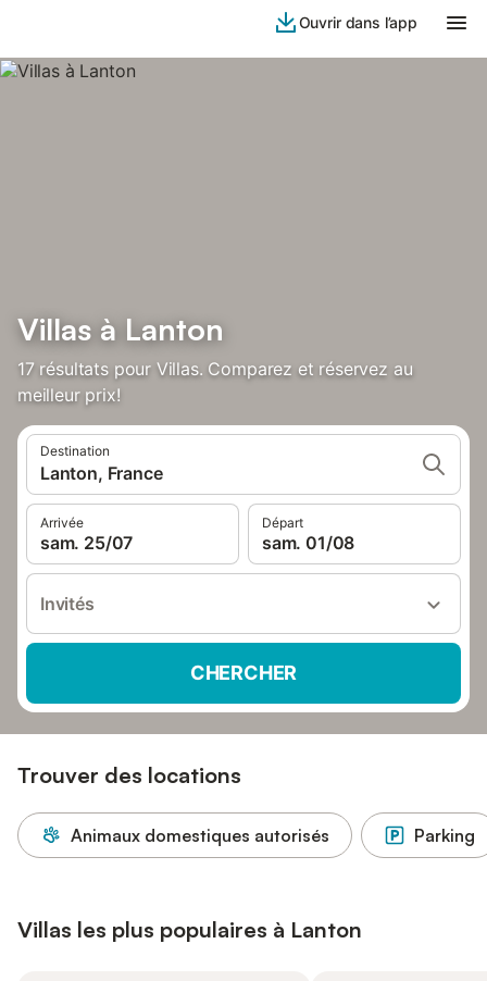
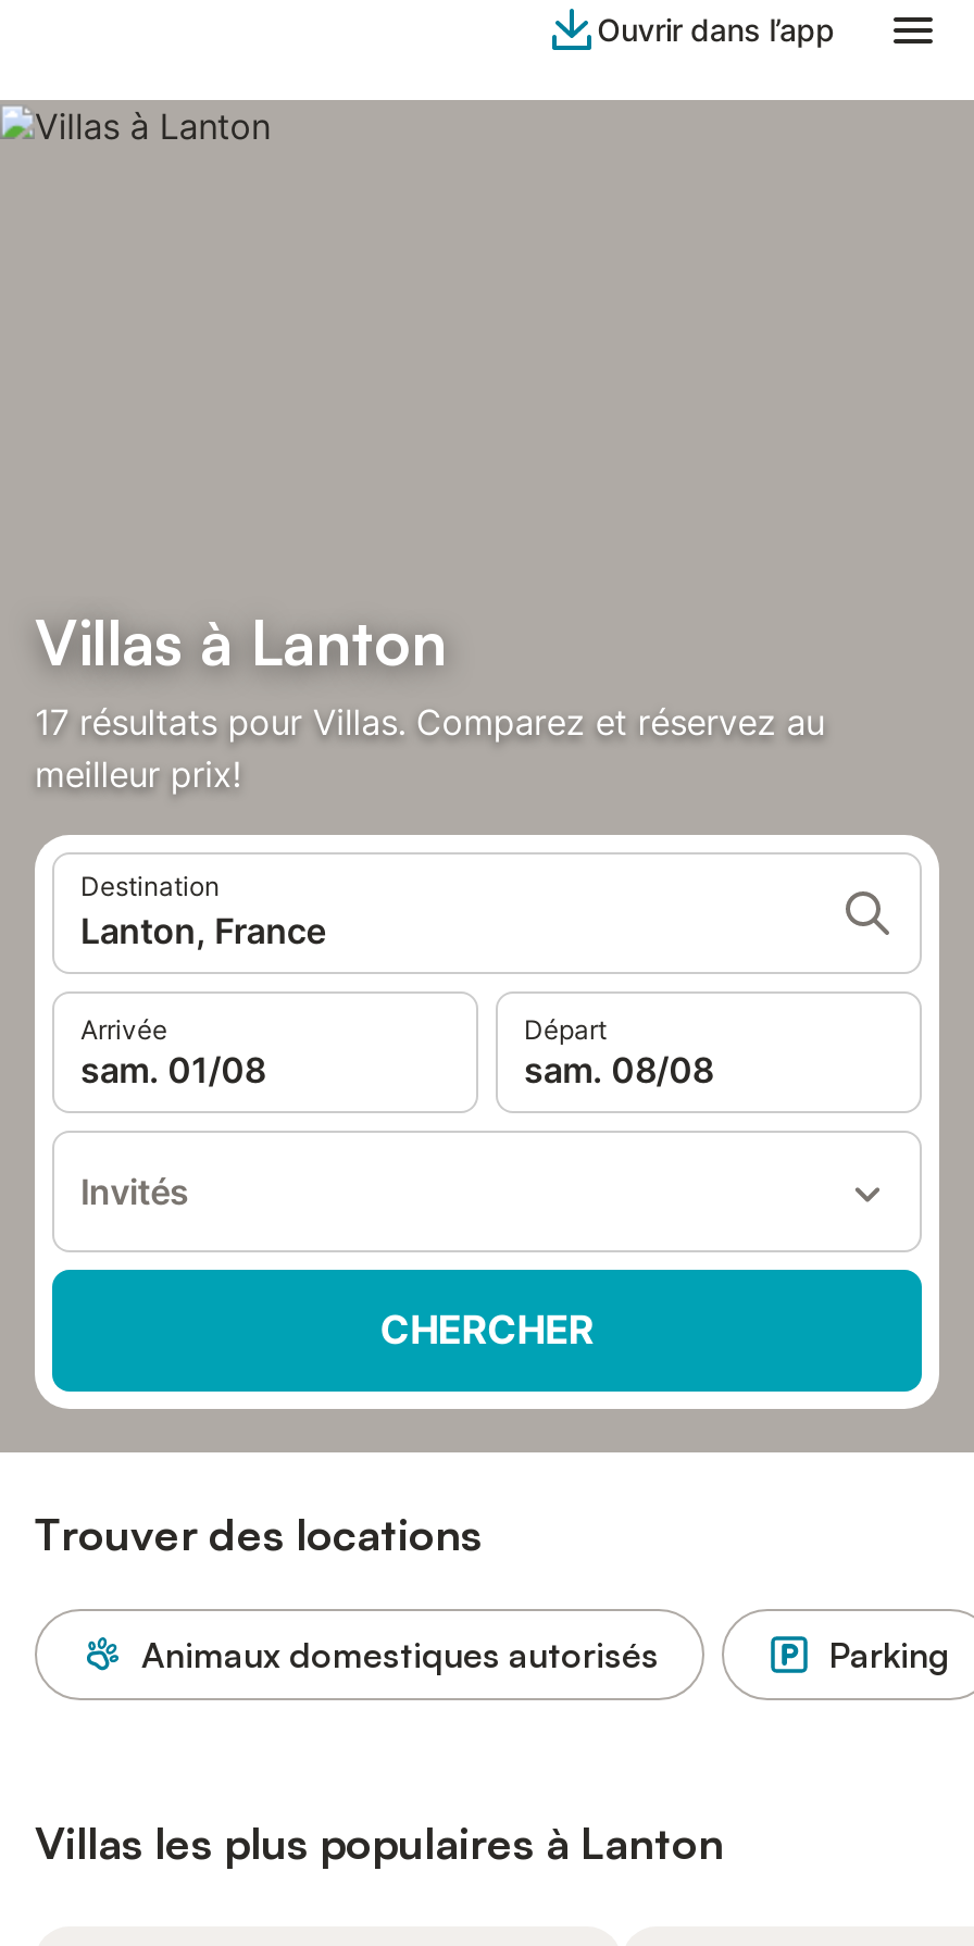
- sam. 25/07
+ sam. 01/08

- sam. 01/08
+ sam. 08/08
